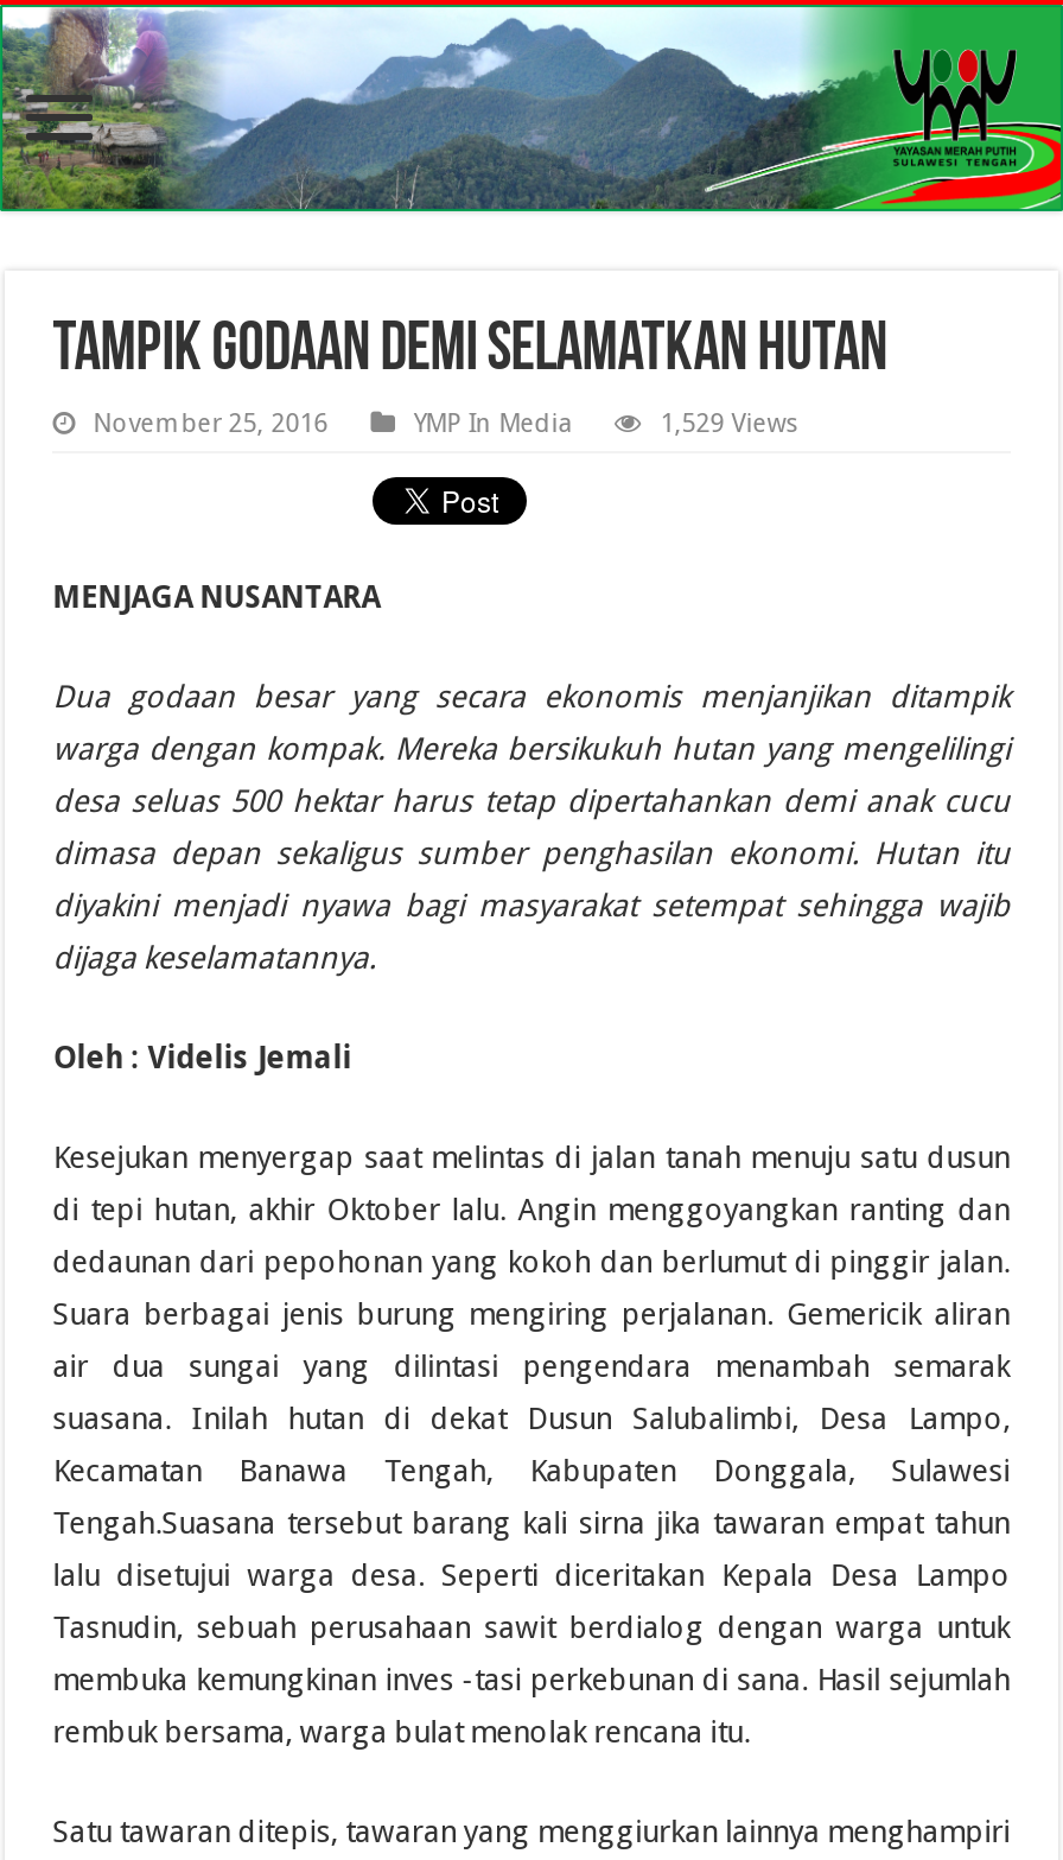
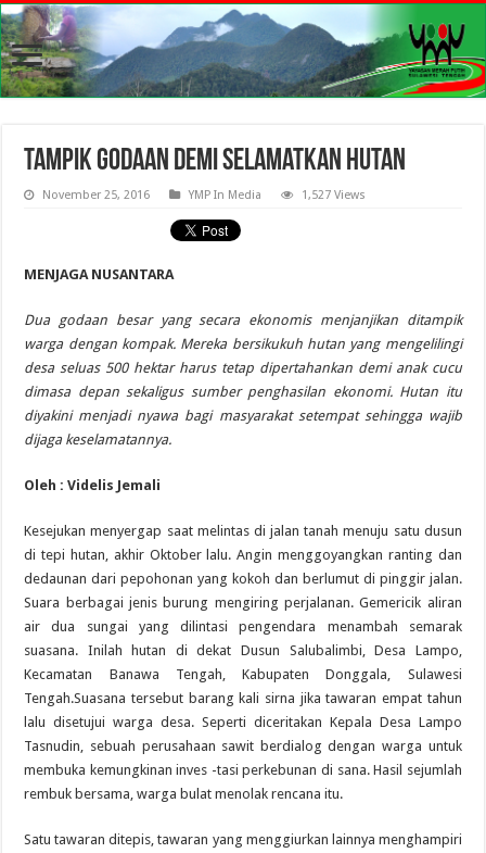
- 1,529 Views
+ 1,527 Views
